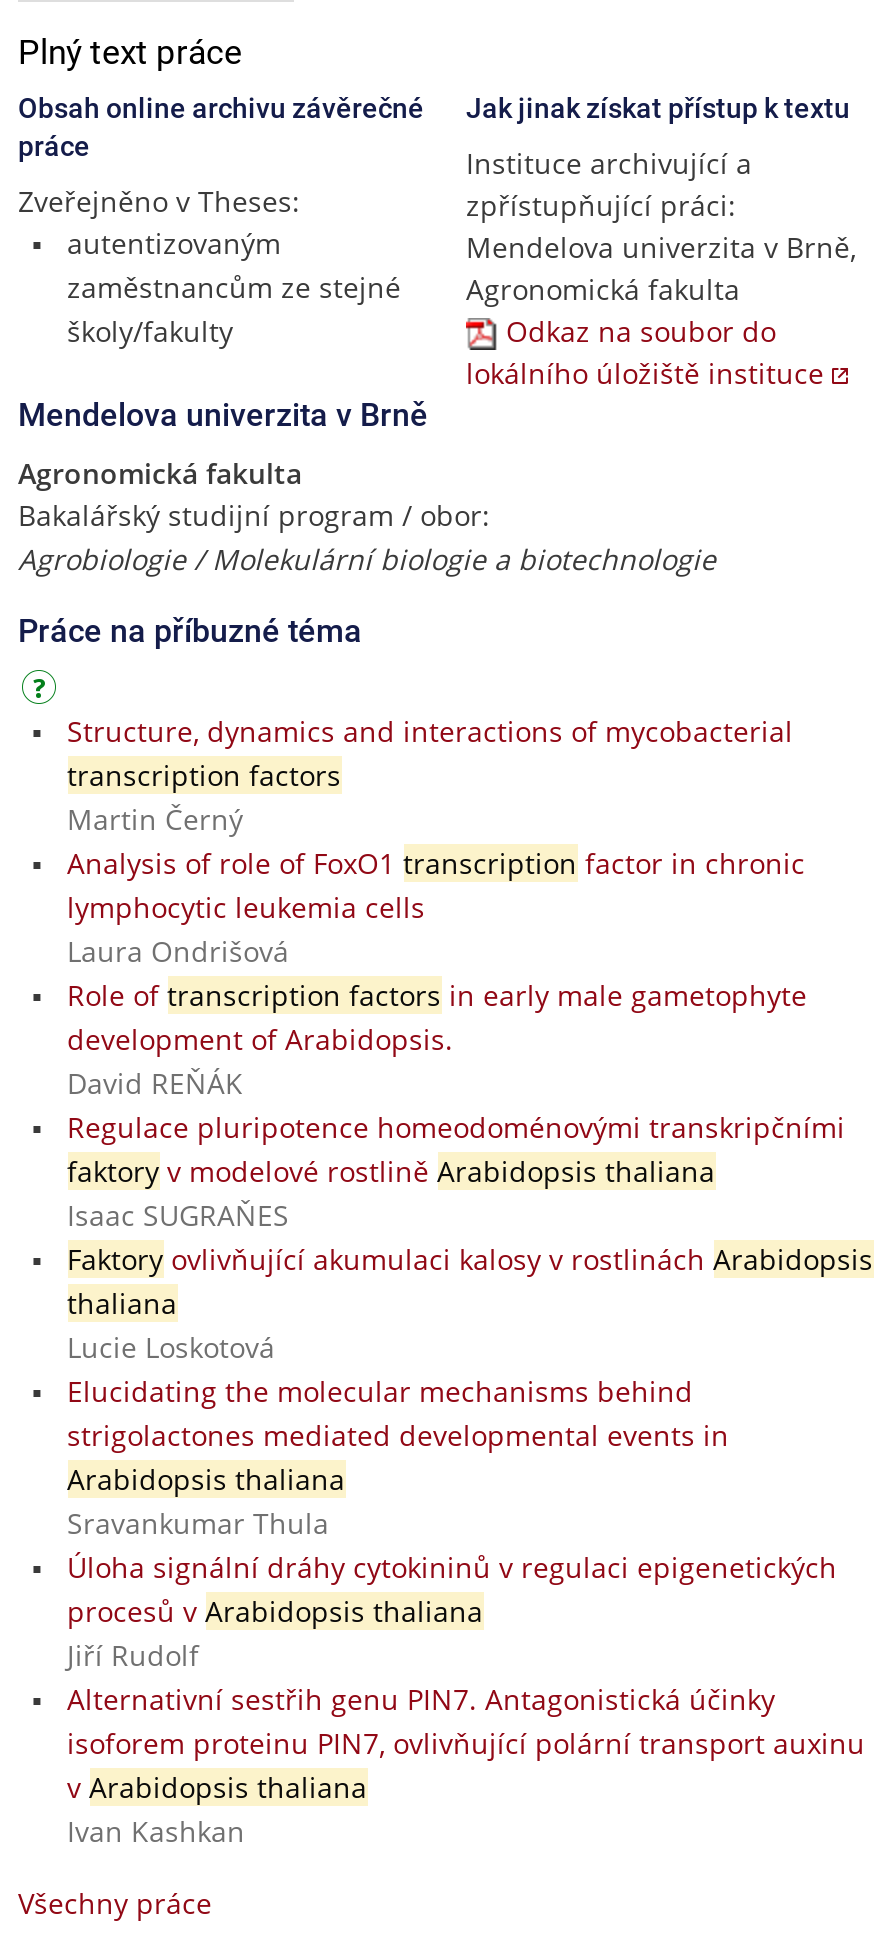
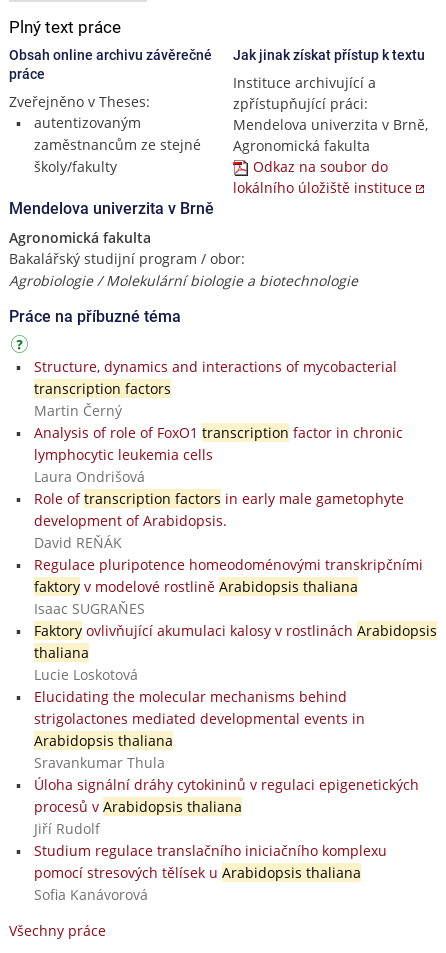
- Alternativní sestřih genu PIN7. Antagonistická účinky
- isoforem proteinu PIN7, ovlivňující polární transport auxinu
- v Arabidopsis thaliana
- Ivan Kashkan
+ Studium regulace translačního iniciačního komplexu
+ pomocí stresových tělísek u Arabidopsis thaliana
+ Sofia Kanávorová
